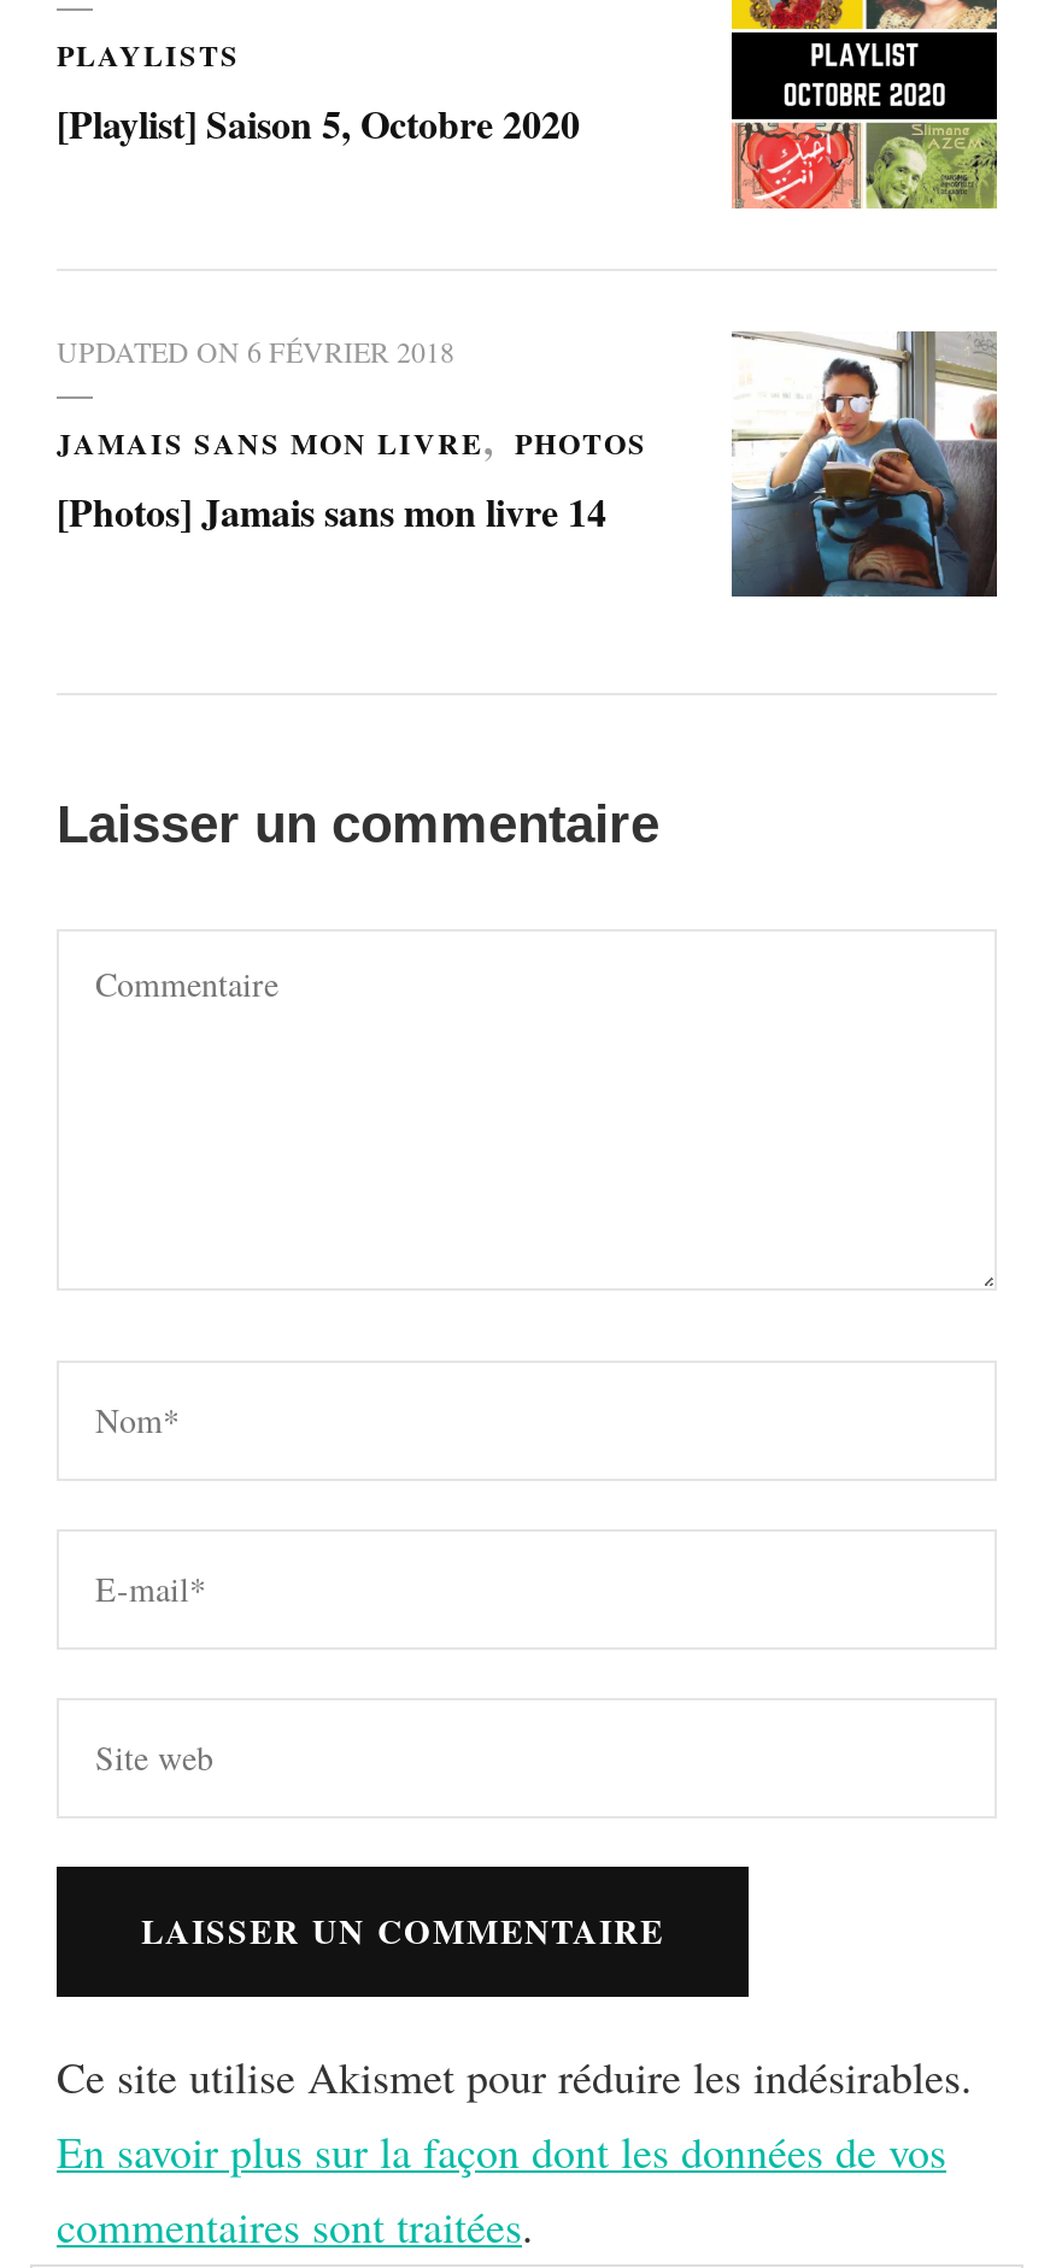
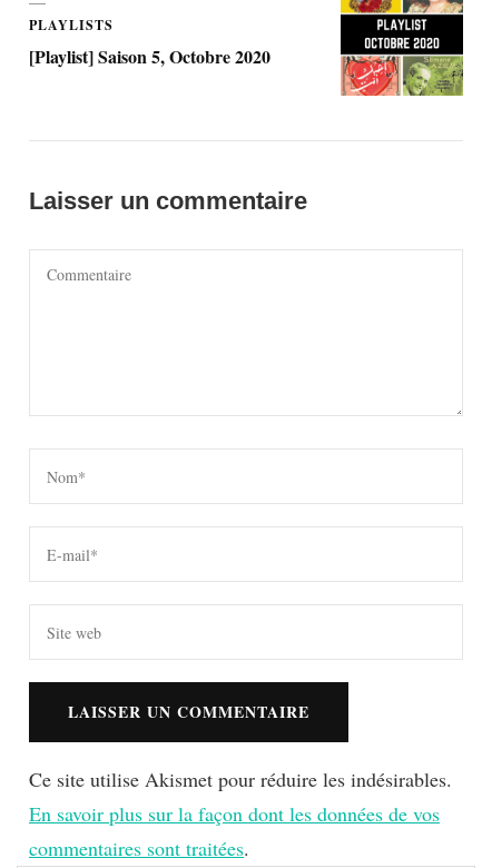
- [image]
- UPDATED ON 6 FÉVRIER 2018
- JAMAIS SANS MON LIVRE
- PHOTOS
- [Photos] Jamais sans mon livre 14
